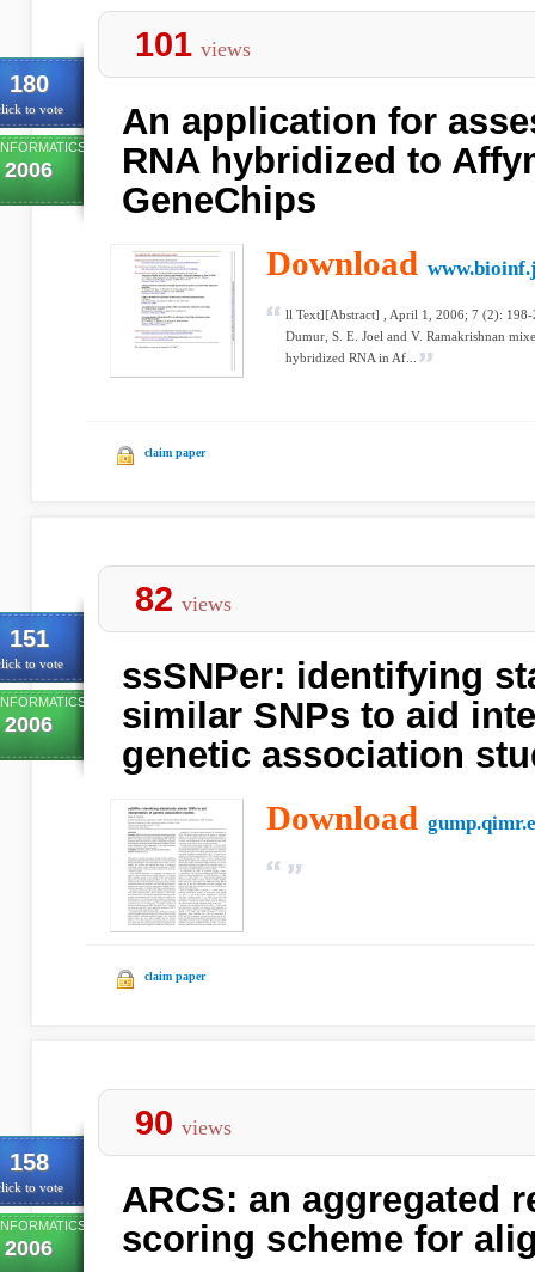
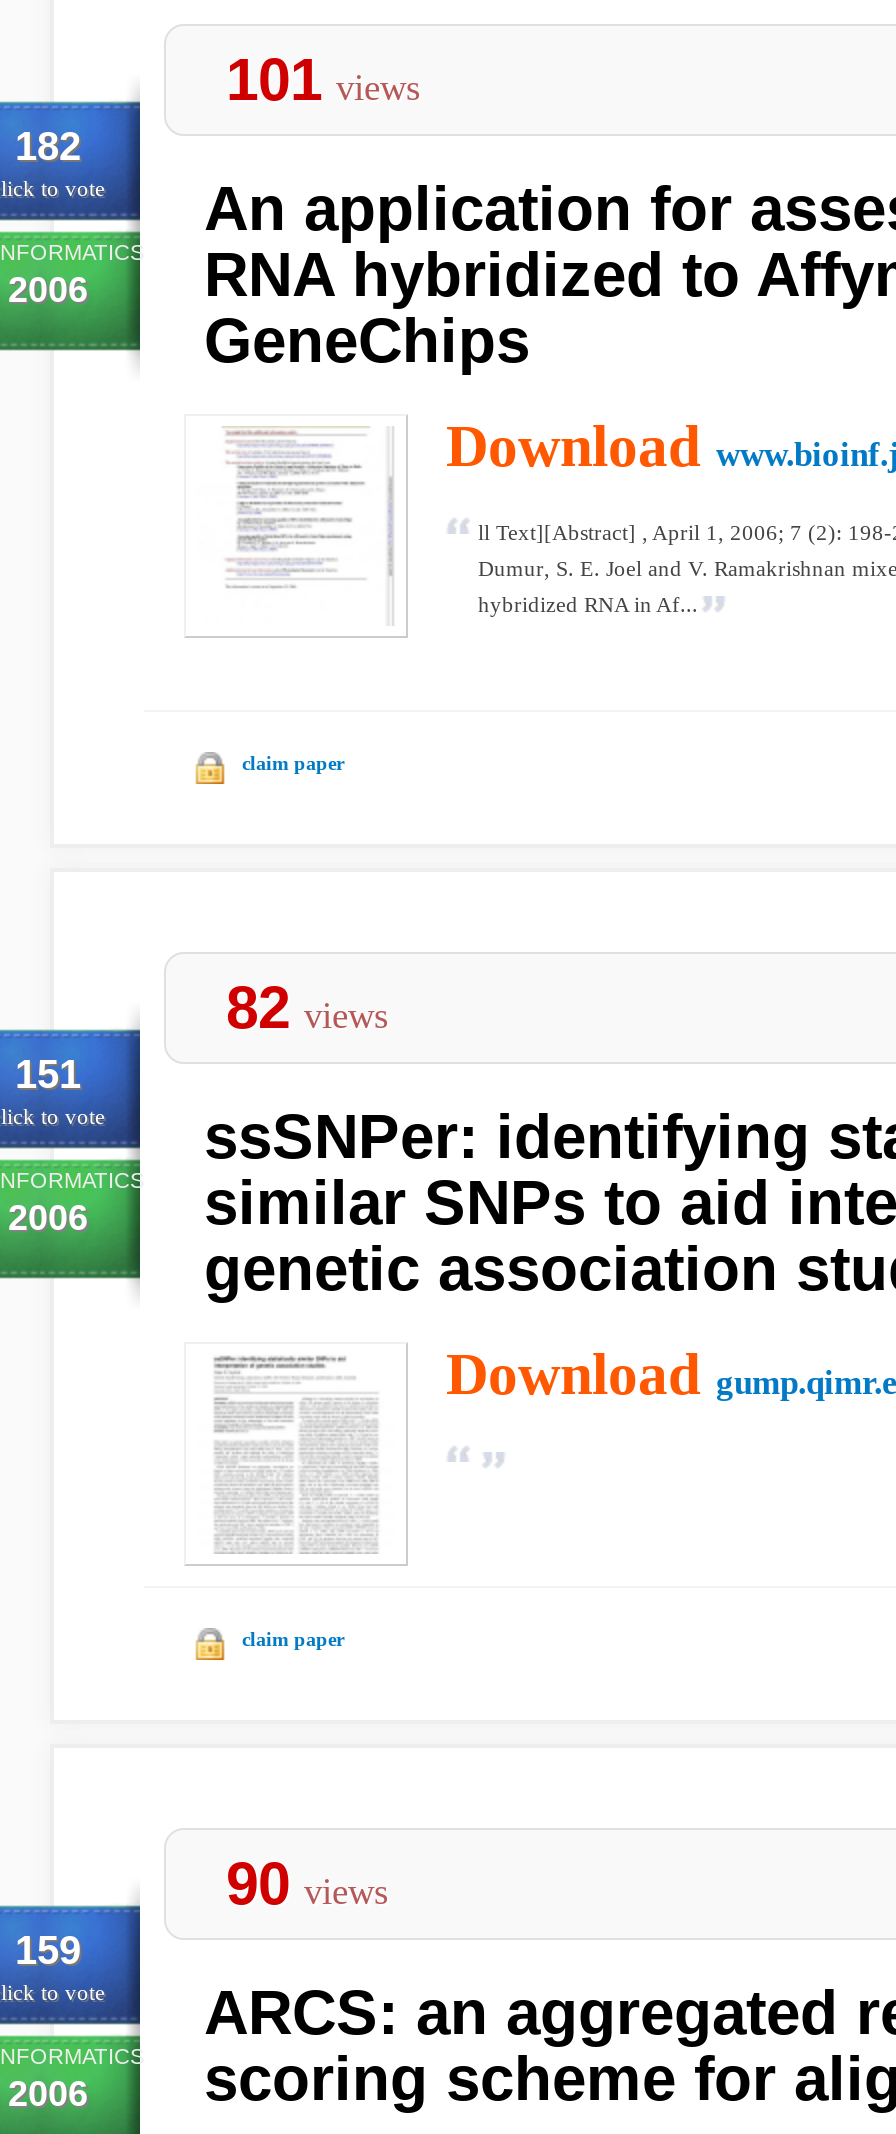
- 180
+ 182

- 158
+ 159
